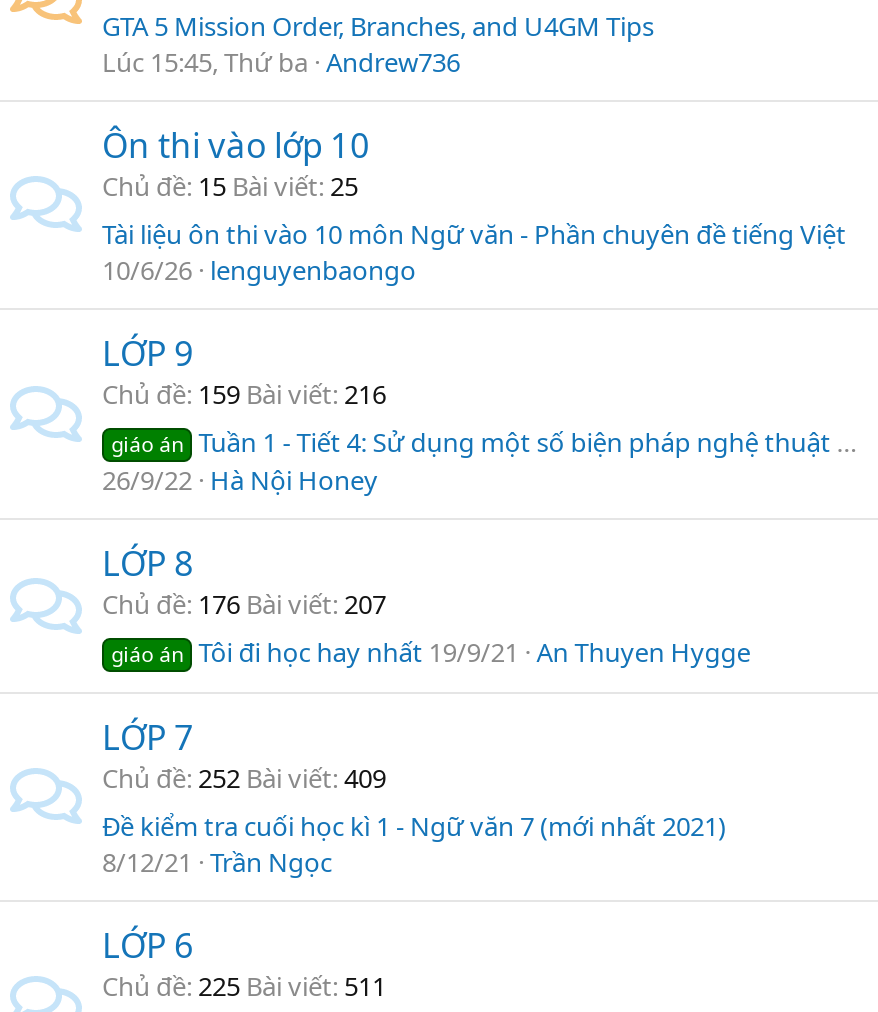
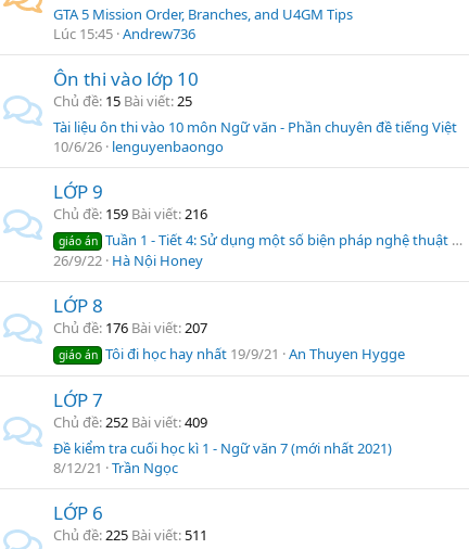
- Lúc 15:45, Thứ ba Andrew736
+ Lúc 15:45 Andrew736
